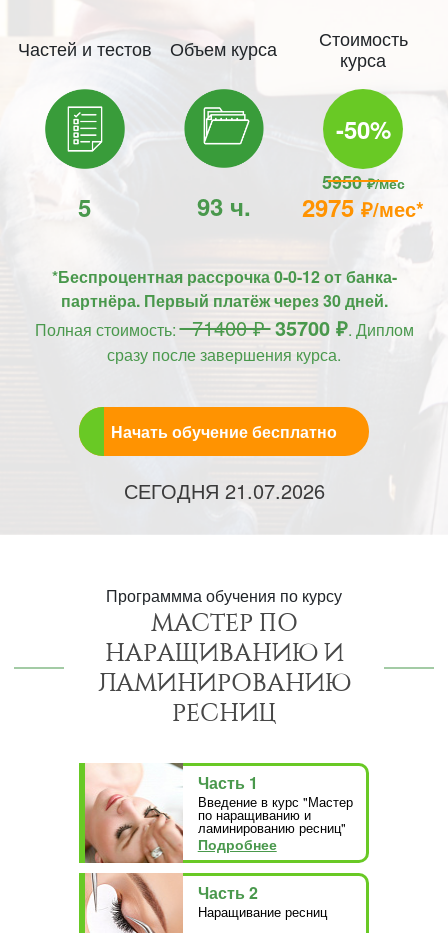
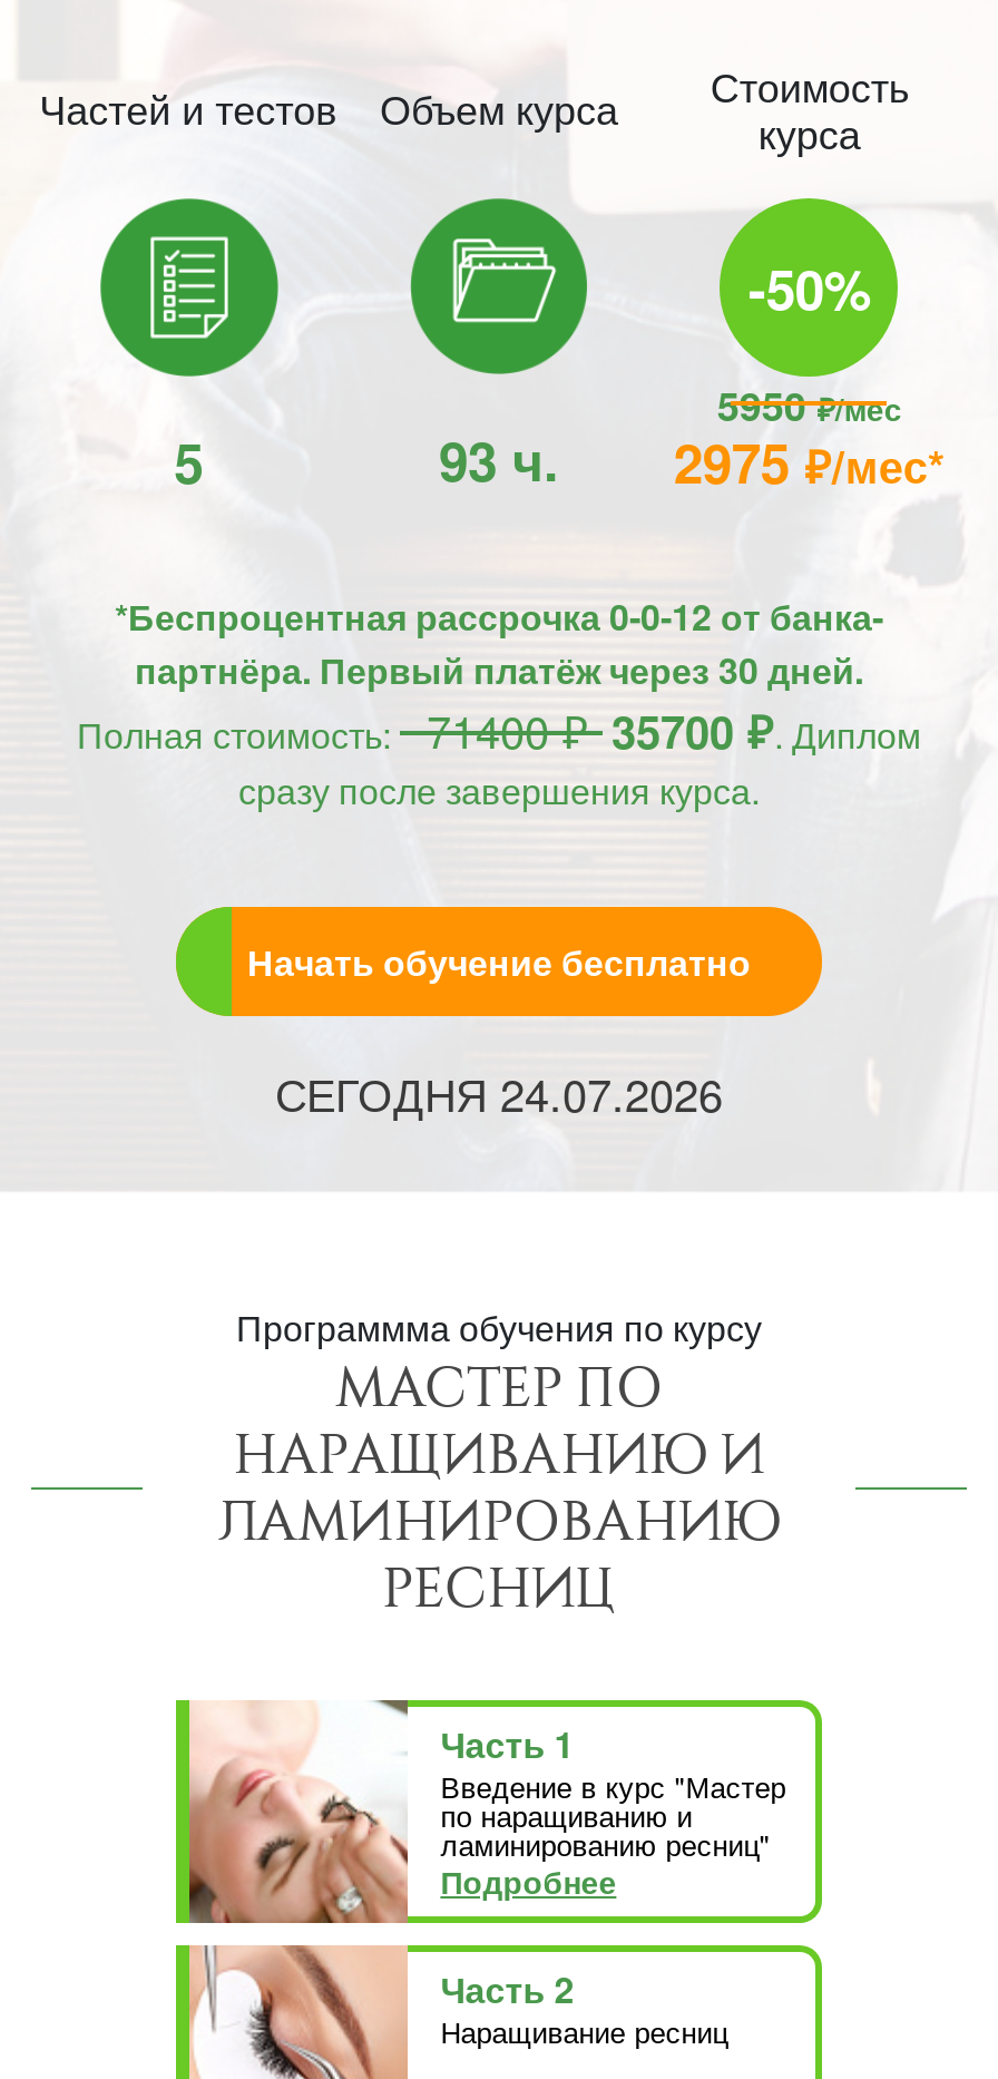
- СЕГОДНЯ 21.07.2026
+ СЕГОДНЯ 24.07.2026
